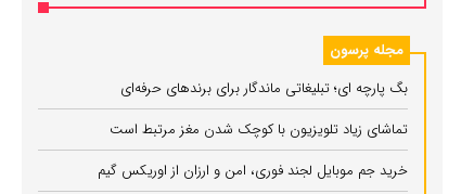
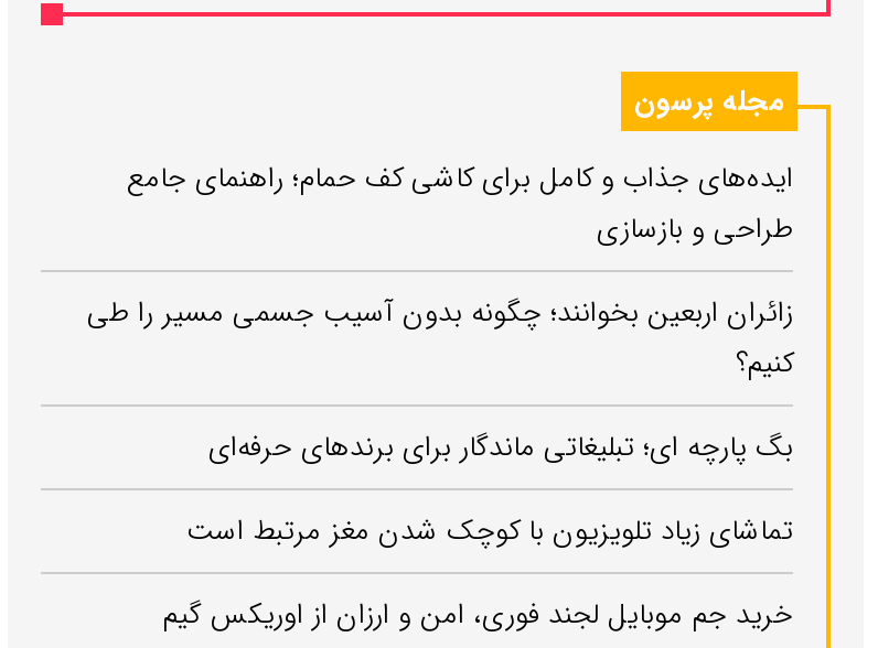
+ ایده‌های جذاب و کامل برای کاشی کف حمام؛ راهنمای جامع
+ طراحی و بازسازی
+ زائران اربعین بخوانند؛ چگونه بدون آسیب جسمی مسیر را طی
+ کنیم؟
